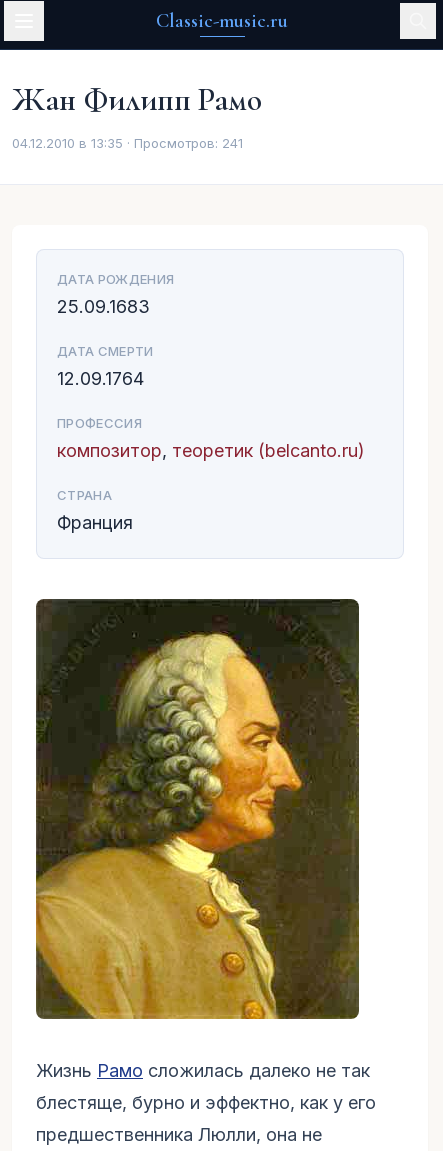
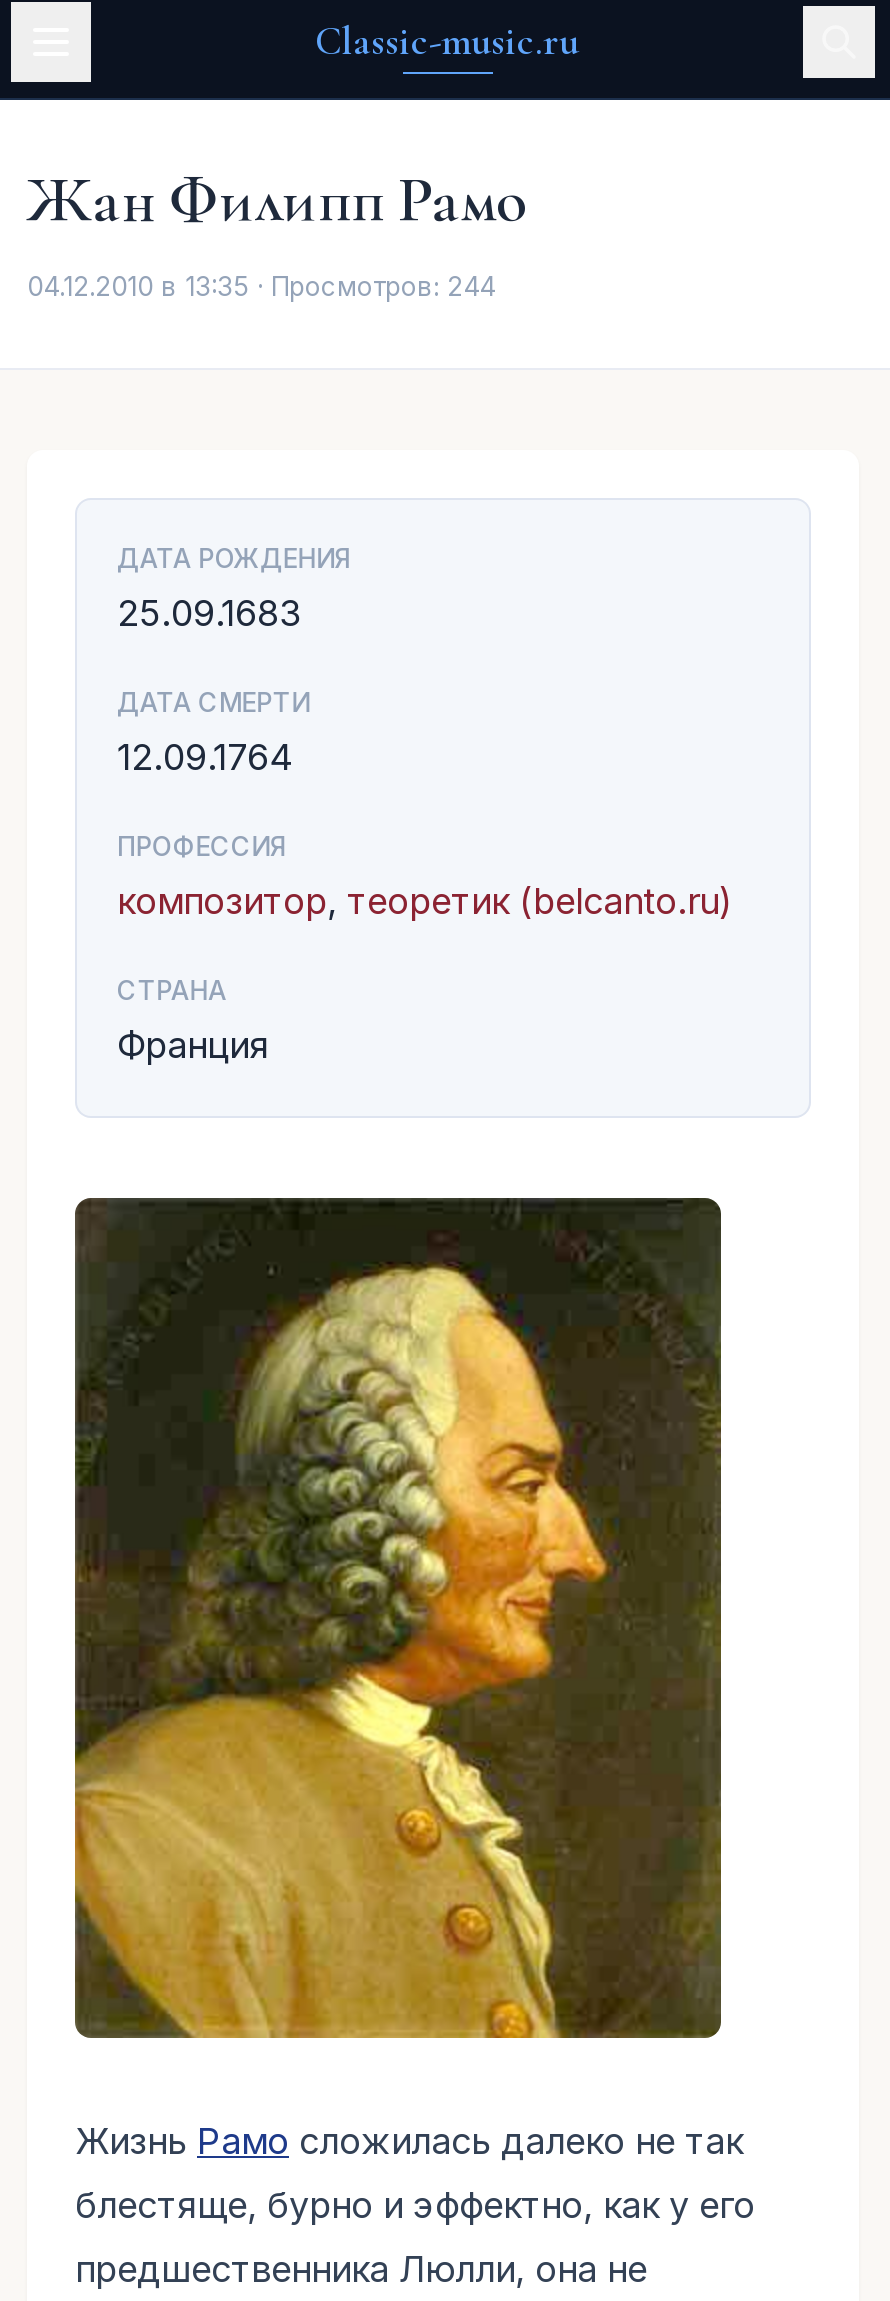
- 04.12.2010 в 13:35 · Просмотров: 241
+ 04.12.2010 в 13:35 · Просмотров: 244
